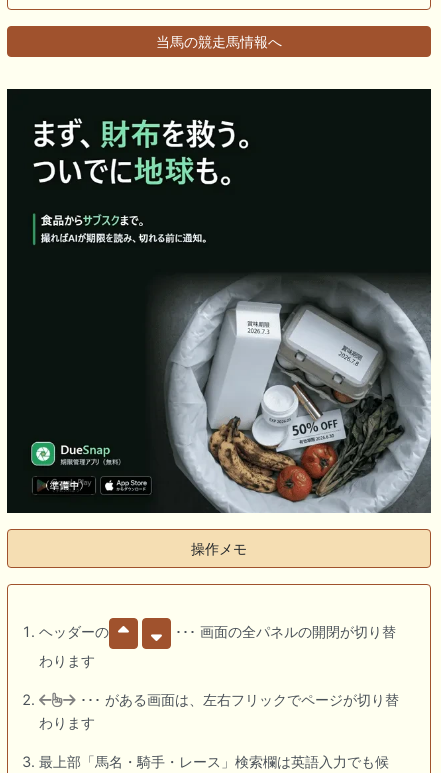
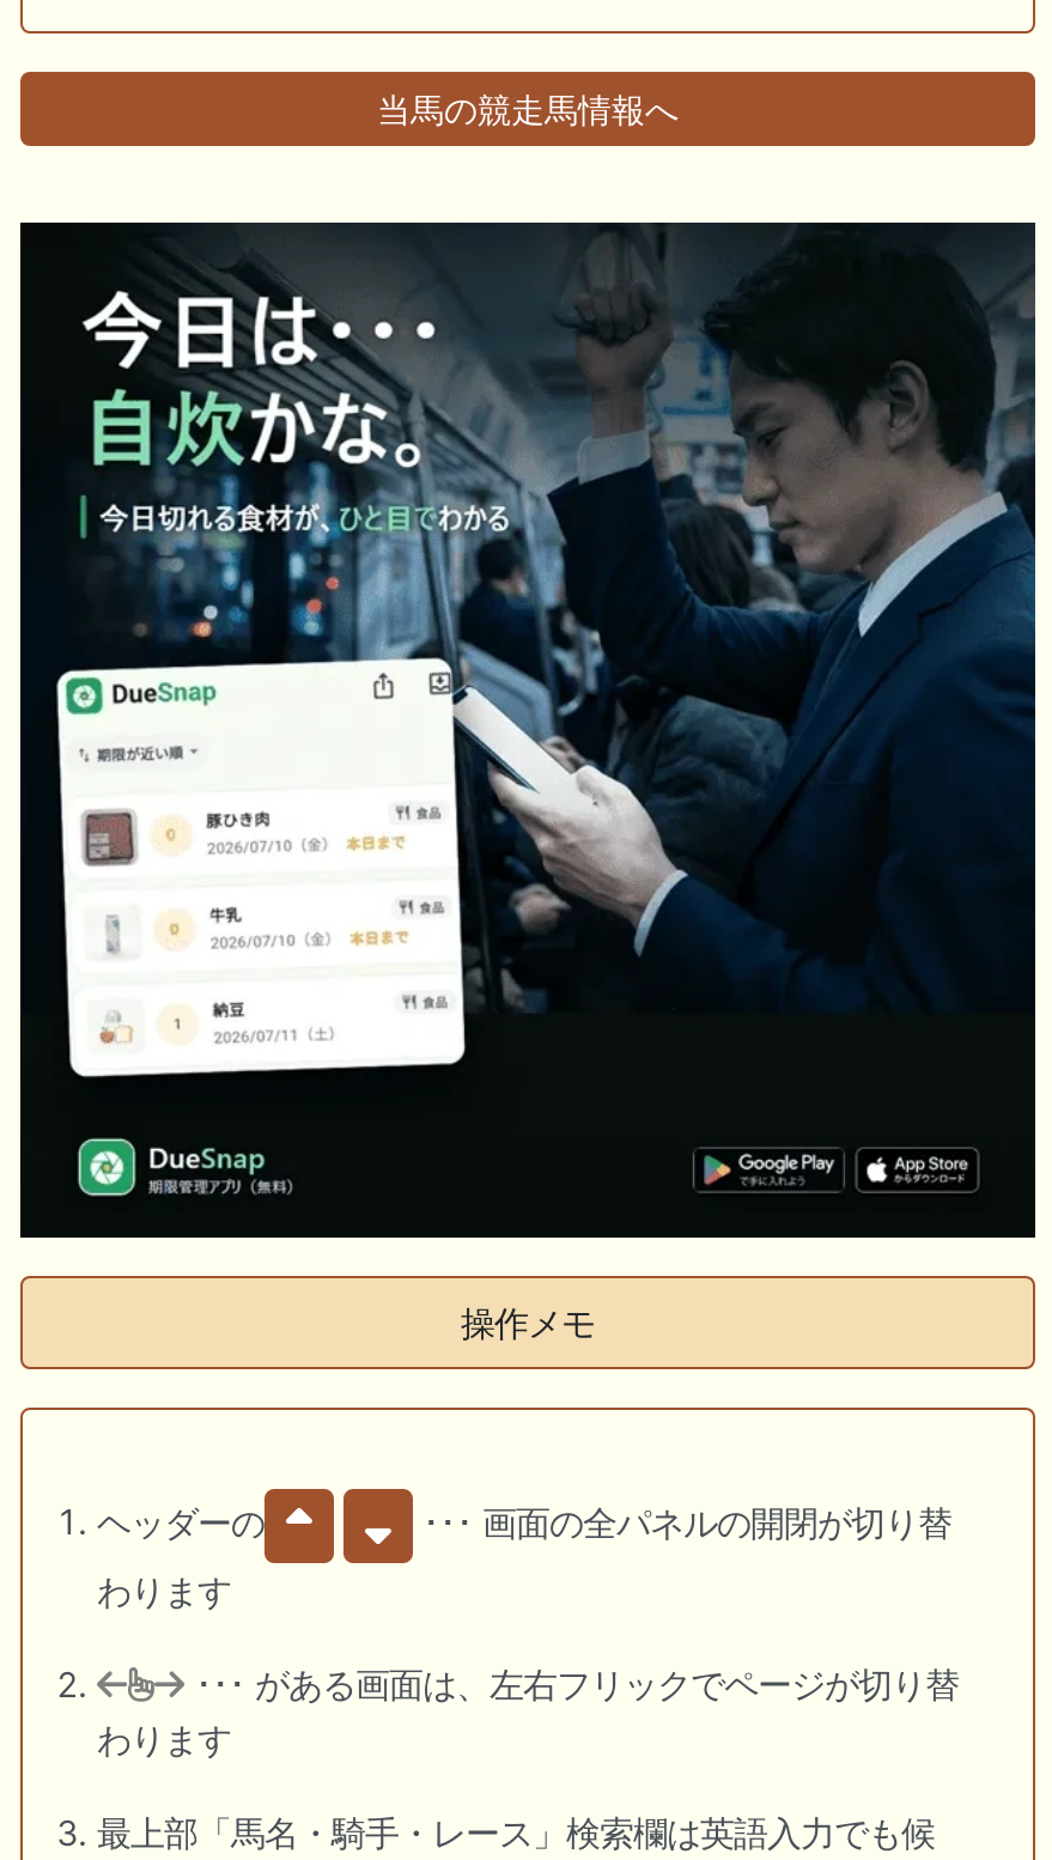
- [image]
+ [image]
